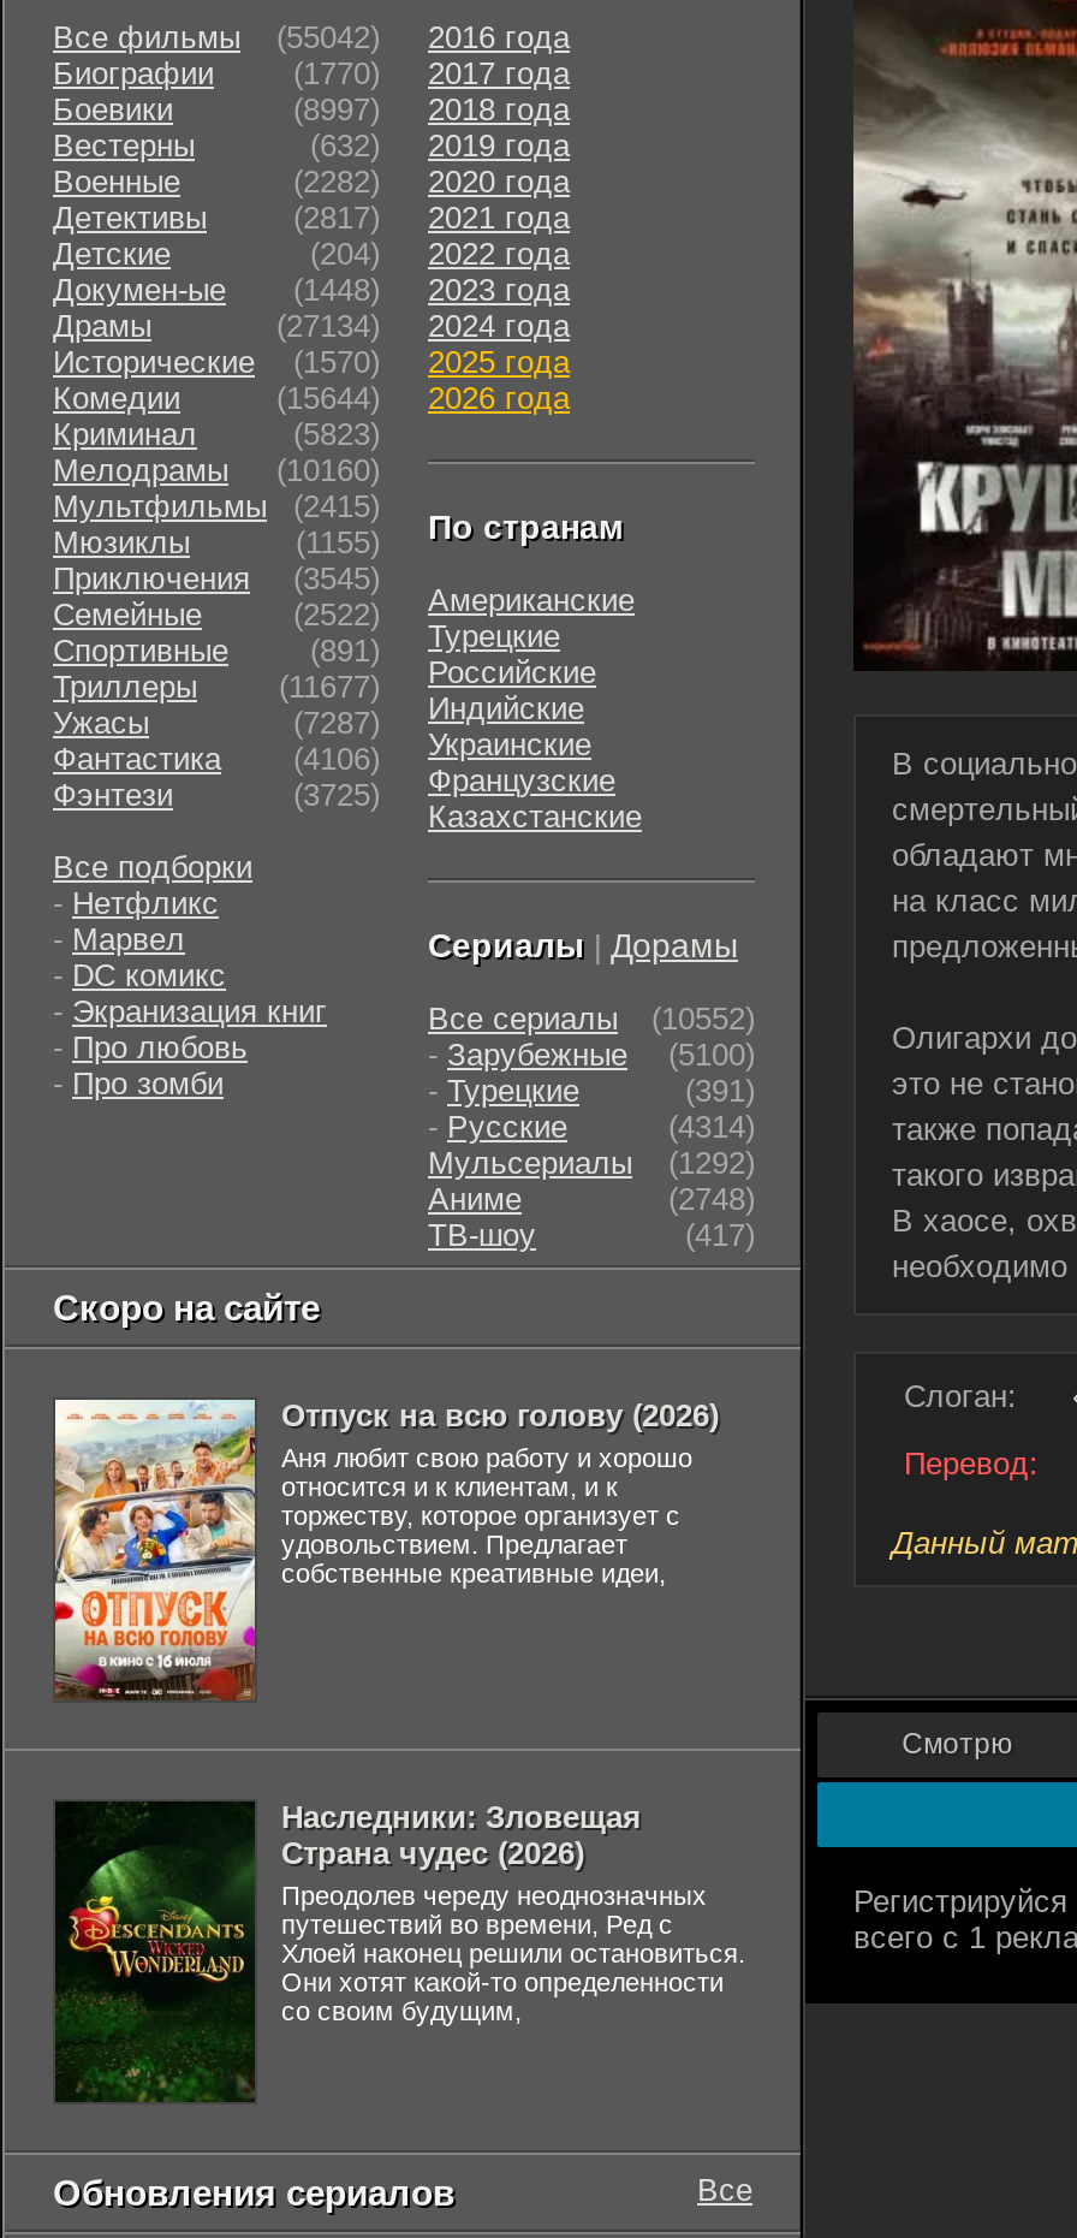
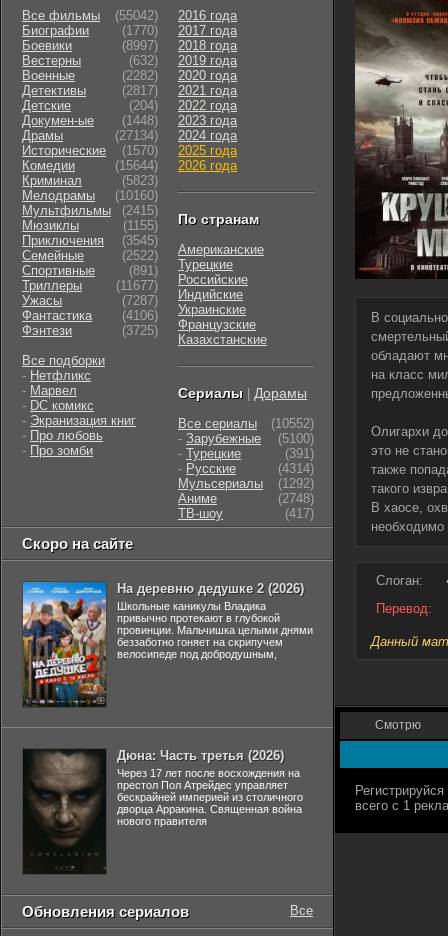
- [image]
- Отпуск на всю голову (2026)
- Аня любит свою работу и хорошо
- относится и к клиентам, и к
- торжеству, которое организует с
- удовольствием. Предлагает
- собственные креативные идеи,
+ [image]
+ На деревню дедушке 2 (2026)
+ Школьные каникулы Владика
+ привычно протекают в глубокой
+ провинции. Мальчишка целыми днями
+ беззаботно гоняет на скрипучем
+ велосипеде под добродушным,

- [image]
- Наследники: Зловещая
- Страна чудес (2026)
- Преодолев череду неоднозначных
- путешествий во времени, Ред с
- Хлоей наконец решили остановиться.
- Они хотят какой-то определенности
- со своим будущим,
+ [image]
+ Дюна: Часть третья (2026)
+ Через 17 лет после восхождения на
+ престол Пол Атрейдес управляет
+ бескрайней империей из столичного
+ дворца Арракина. Священная война
+ нового правителя
